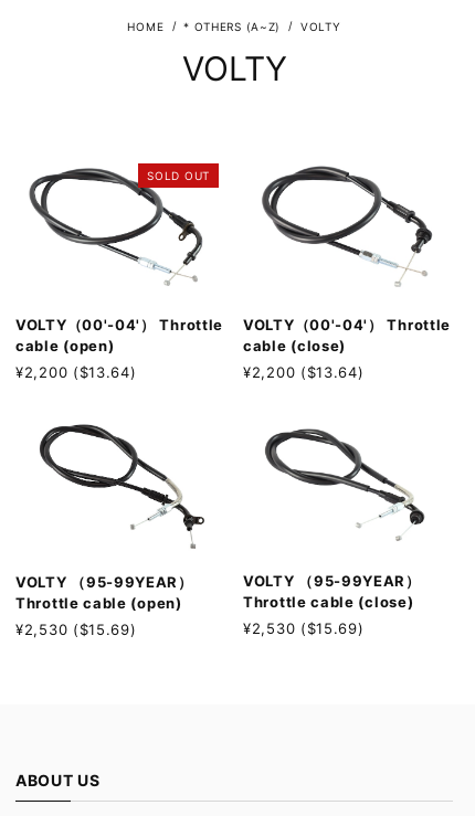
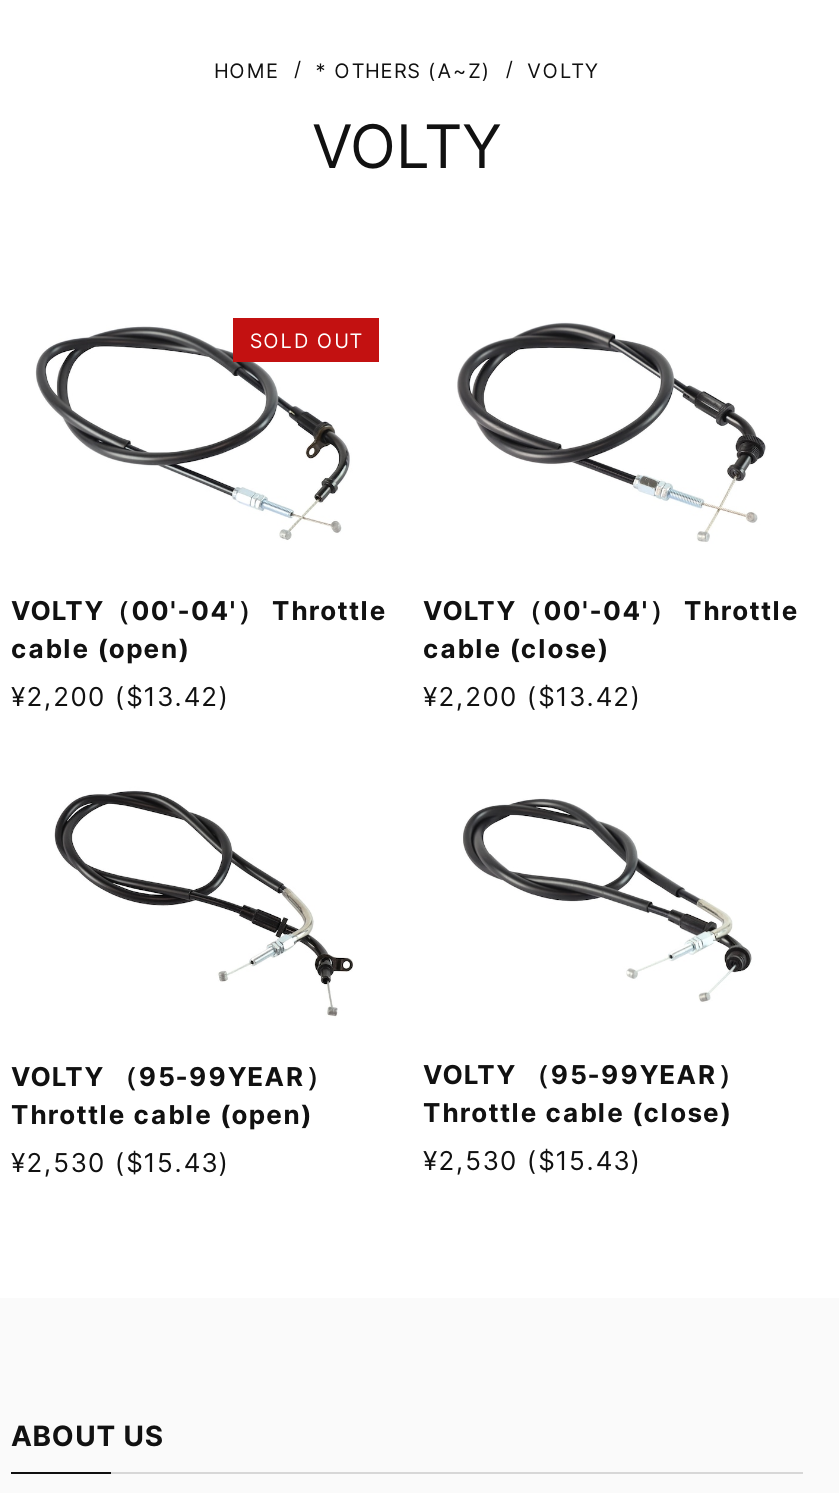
- ¥2,200 ($13.64)
+ ¥2,200 ($13.42)

- ¥2,200 ($13.64)
+ ¥2,200 ($13.42)

- ¥2,530 ($15.69)
+ ¥2,530 ($15.43)

- ¥2,530 ($15.69)
+ ¥2,530 ($15.43)
